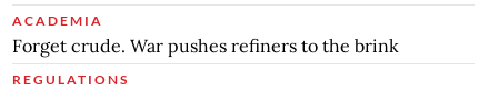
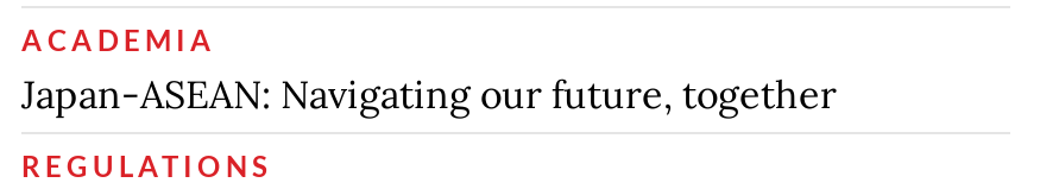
- Forget crude. War pushes refiners to the brink
+ Japan-ASEAN: Navigating our future, together
